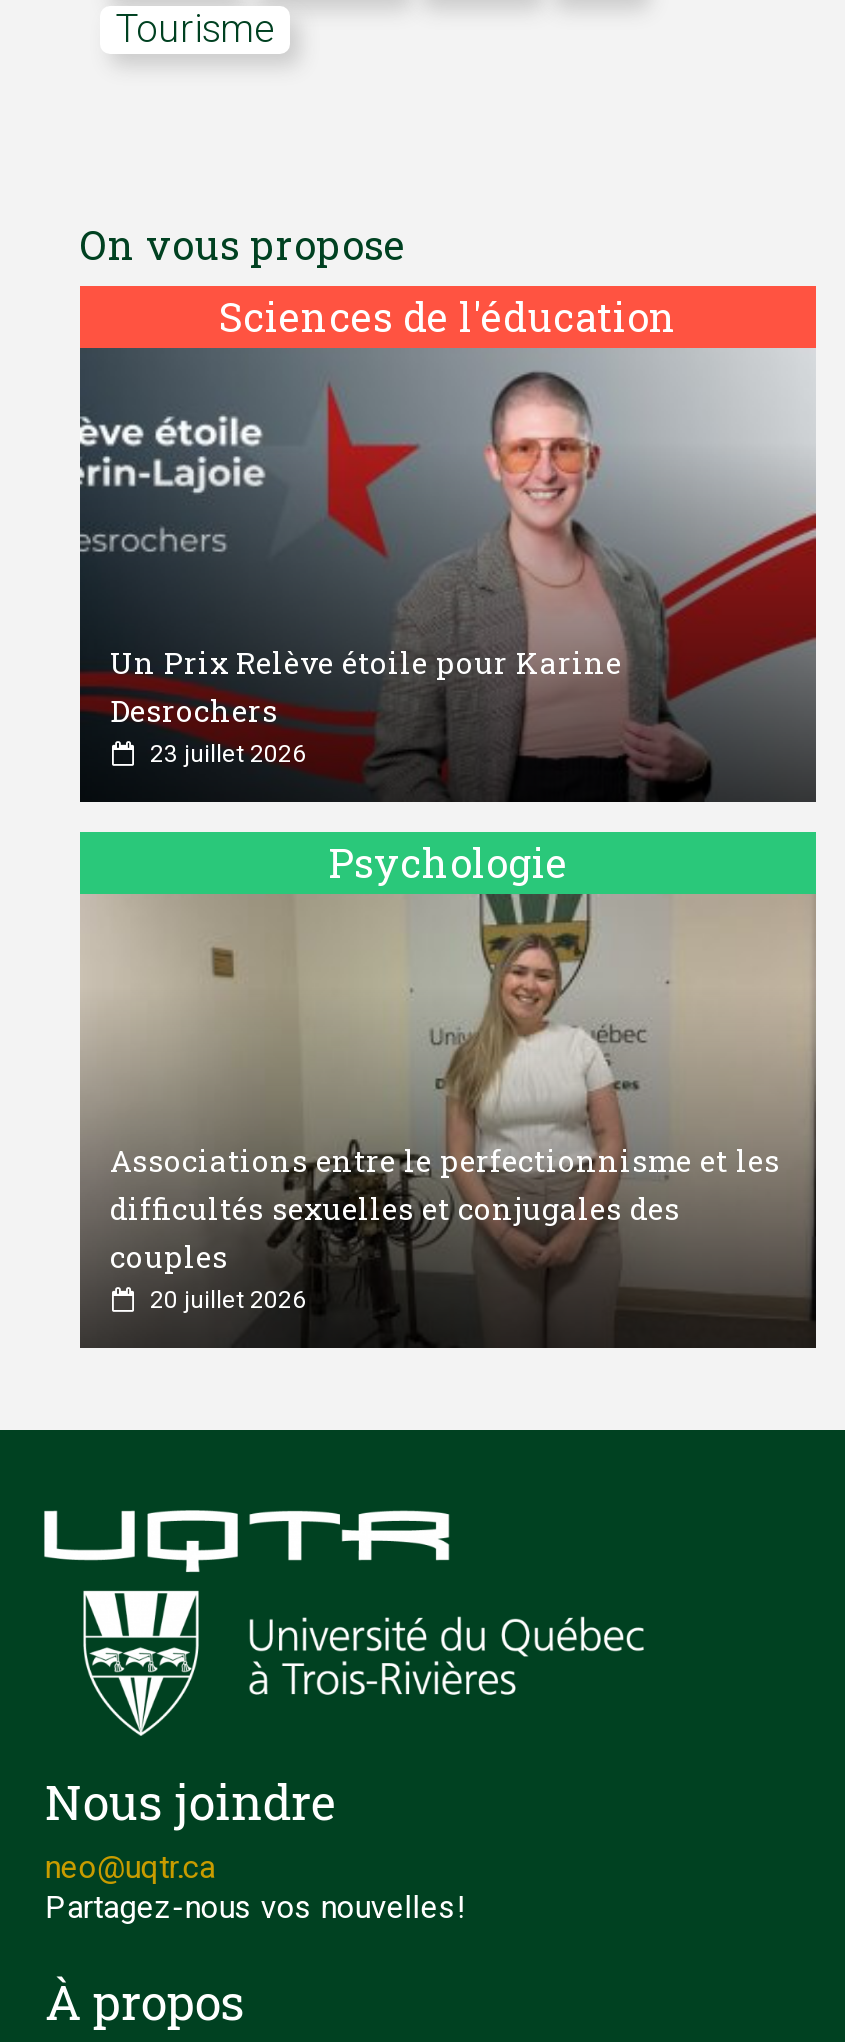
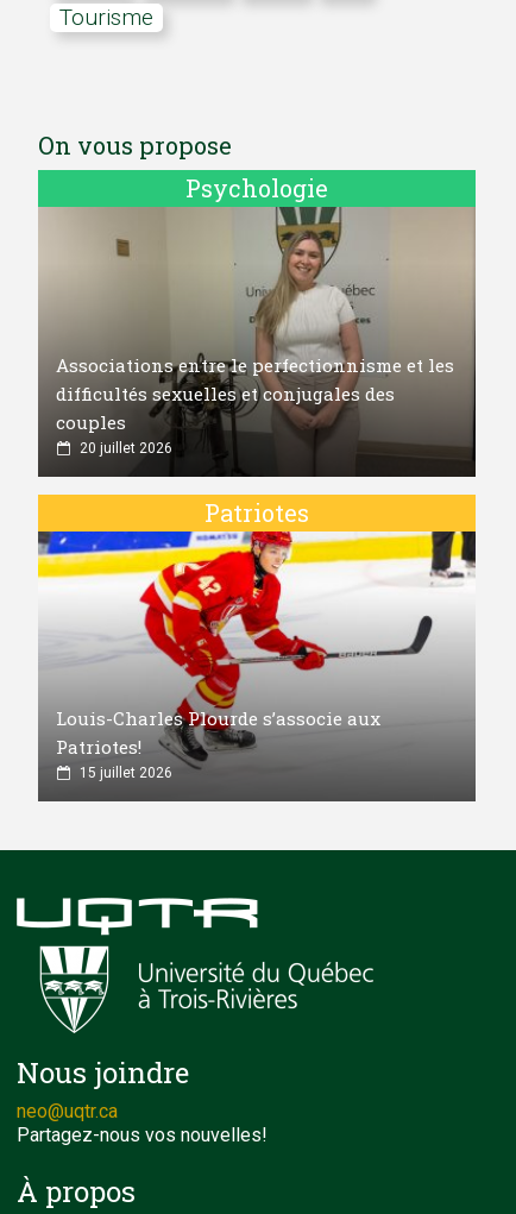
- [image]
- Sciences de l'éducation

- Un Prix Relève étoile pour Karine
- Desrochers
- 23 juillet 2026

moved up: [image] | Psychologie | Associations entre le perfectionnisme et les | difficultés sexuelles et conjugales des | couples | 20 juillet 2026

+ [image]
+ Patriotes

+ Louis-Charles Plourde s’associe aux
+ Patriotes!
+ 15 juillet 2026
